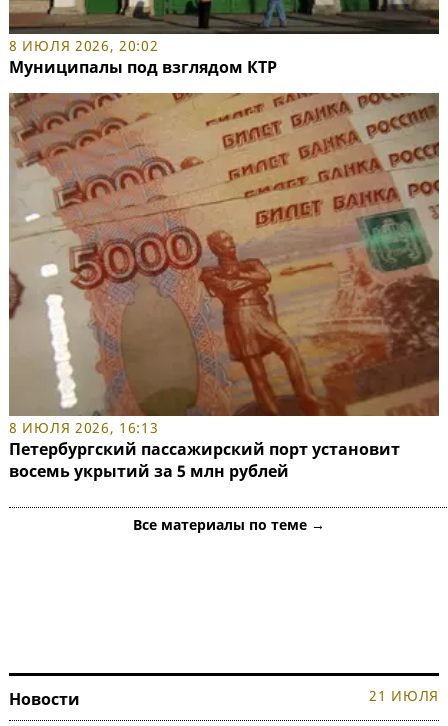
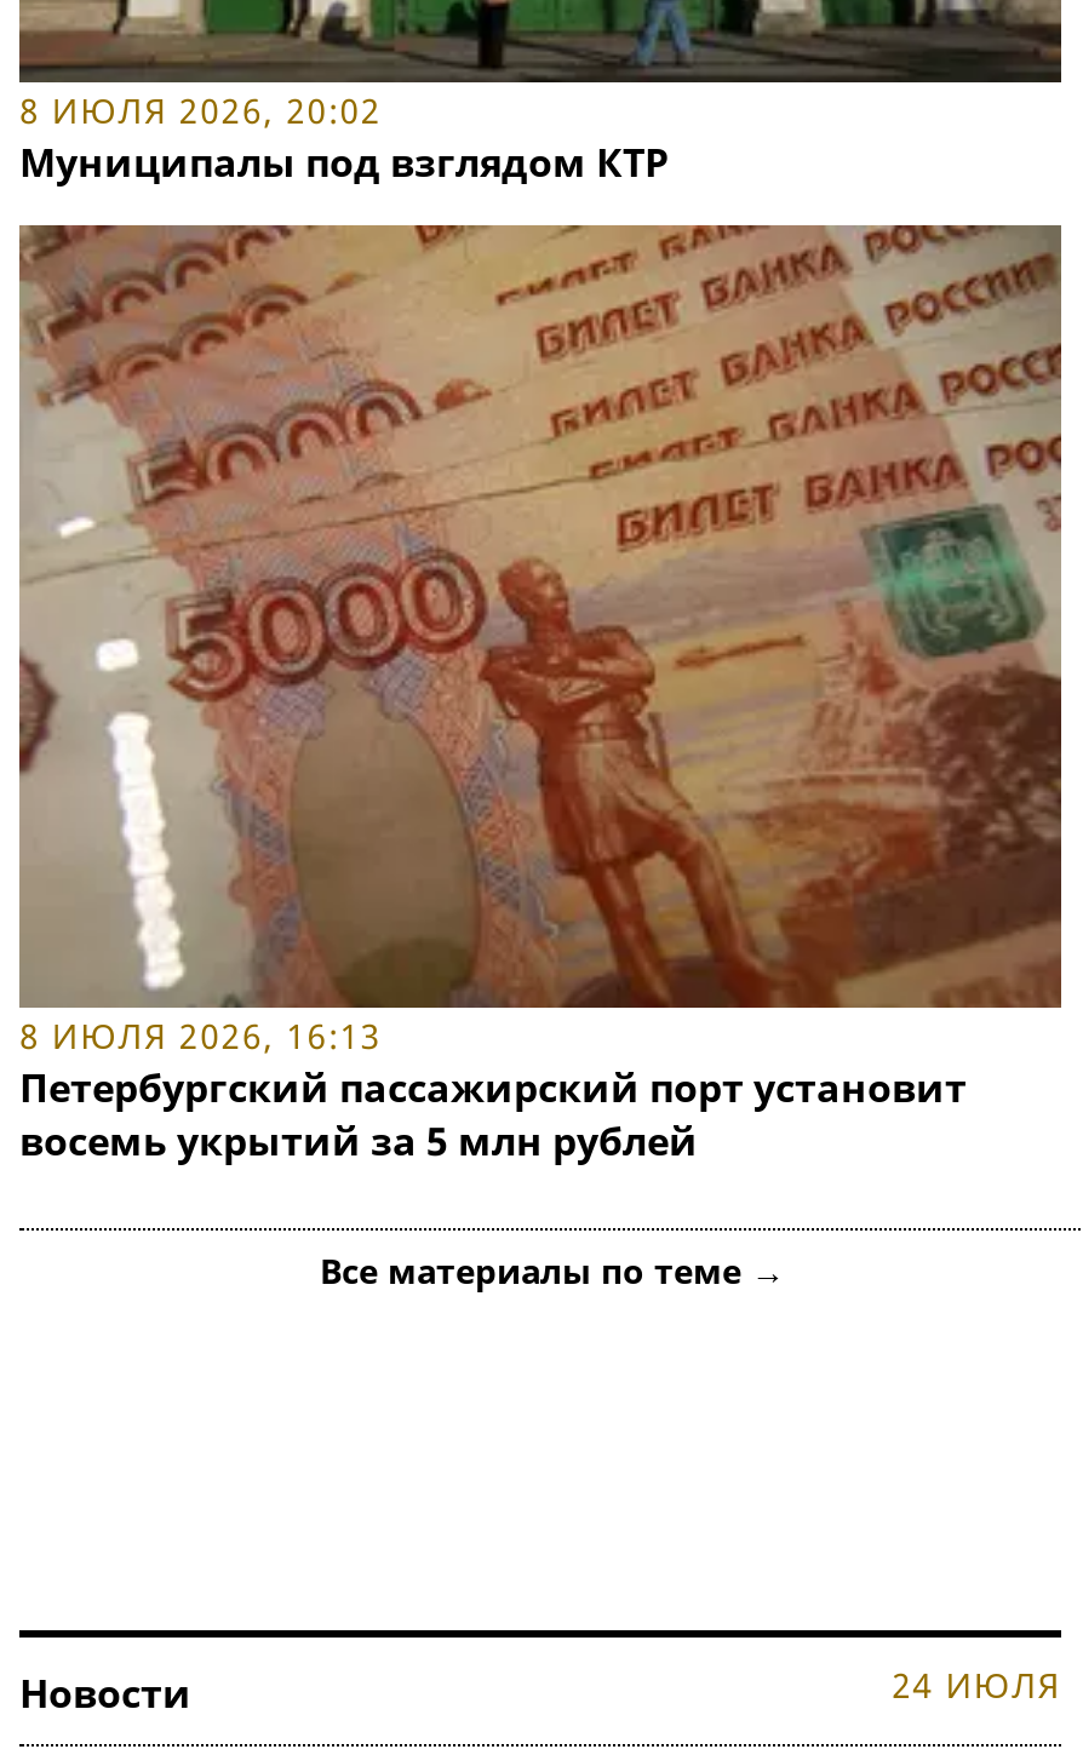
- 21 ИЮЛЯ
+ 24 ИЮЛЯ
